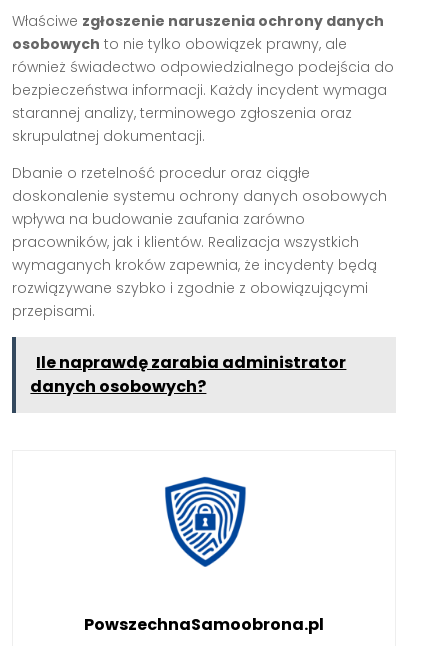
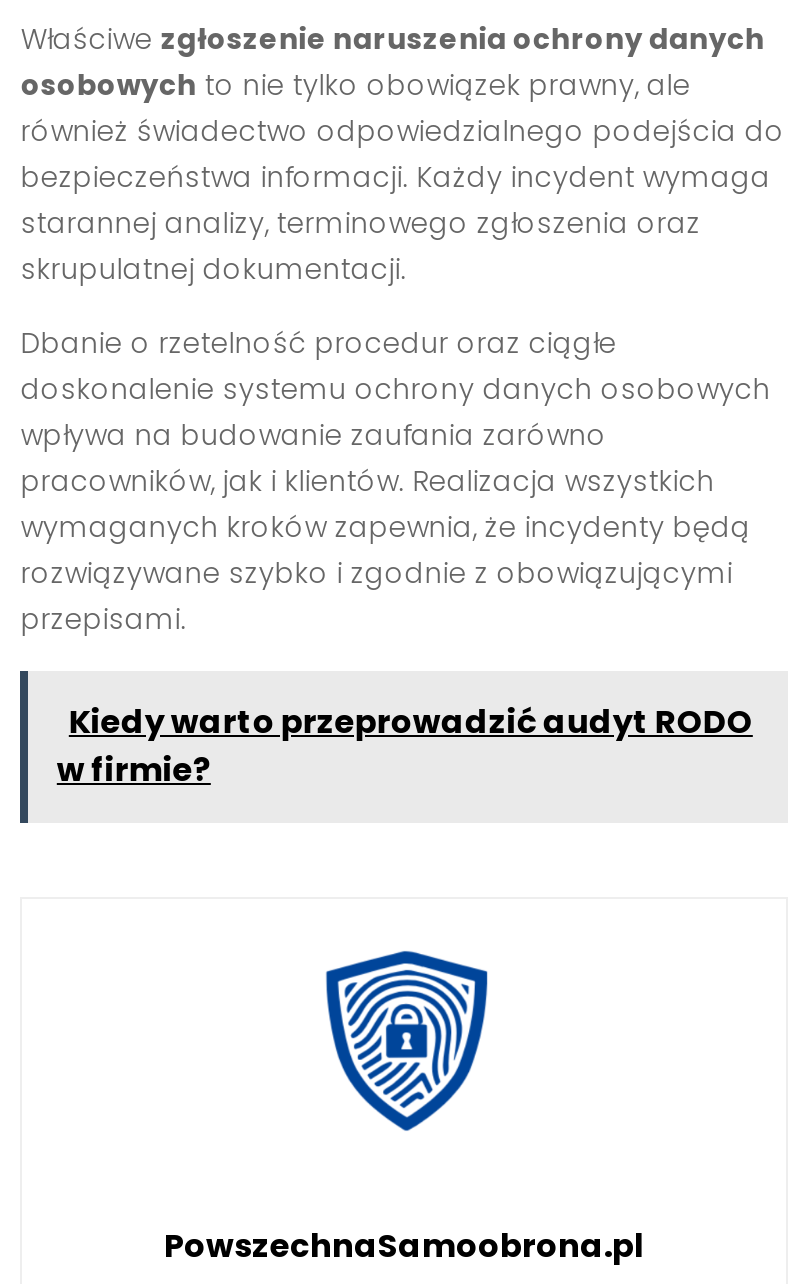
- Ile naprawdę zarabia administrator
- danych osobowych?
+ Kiedy warto przeprowadzić audyt RODO
+ w firmie?
